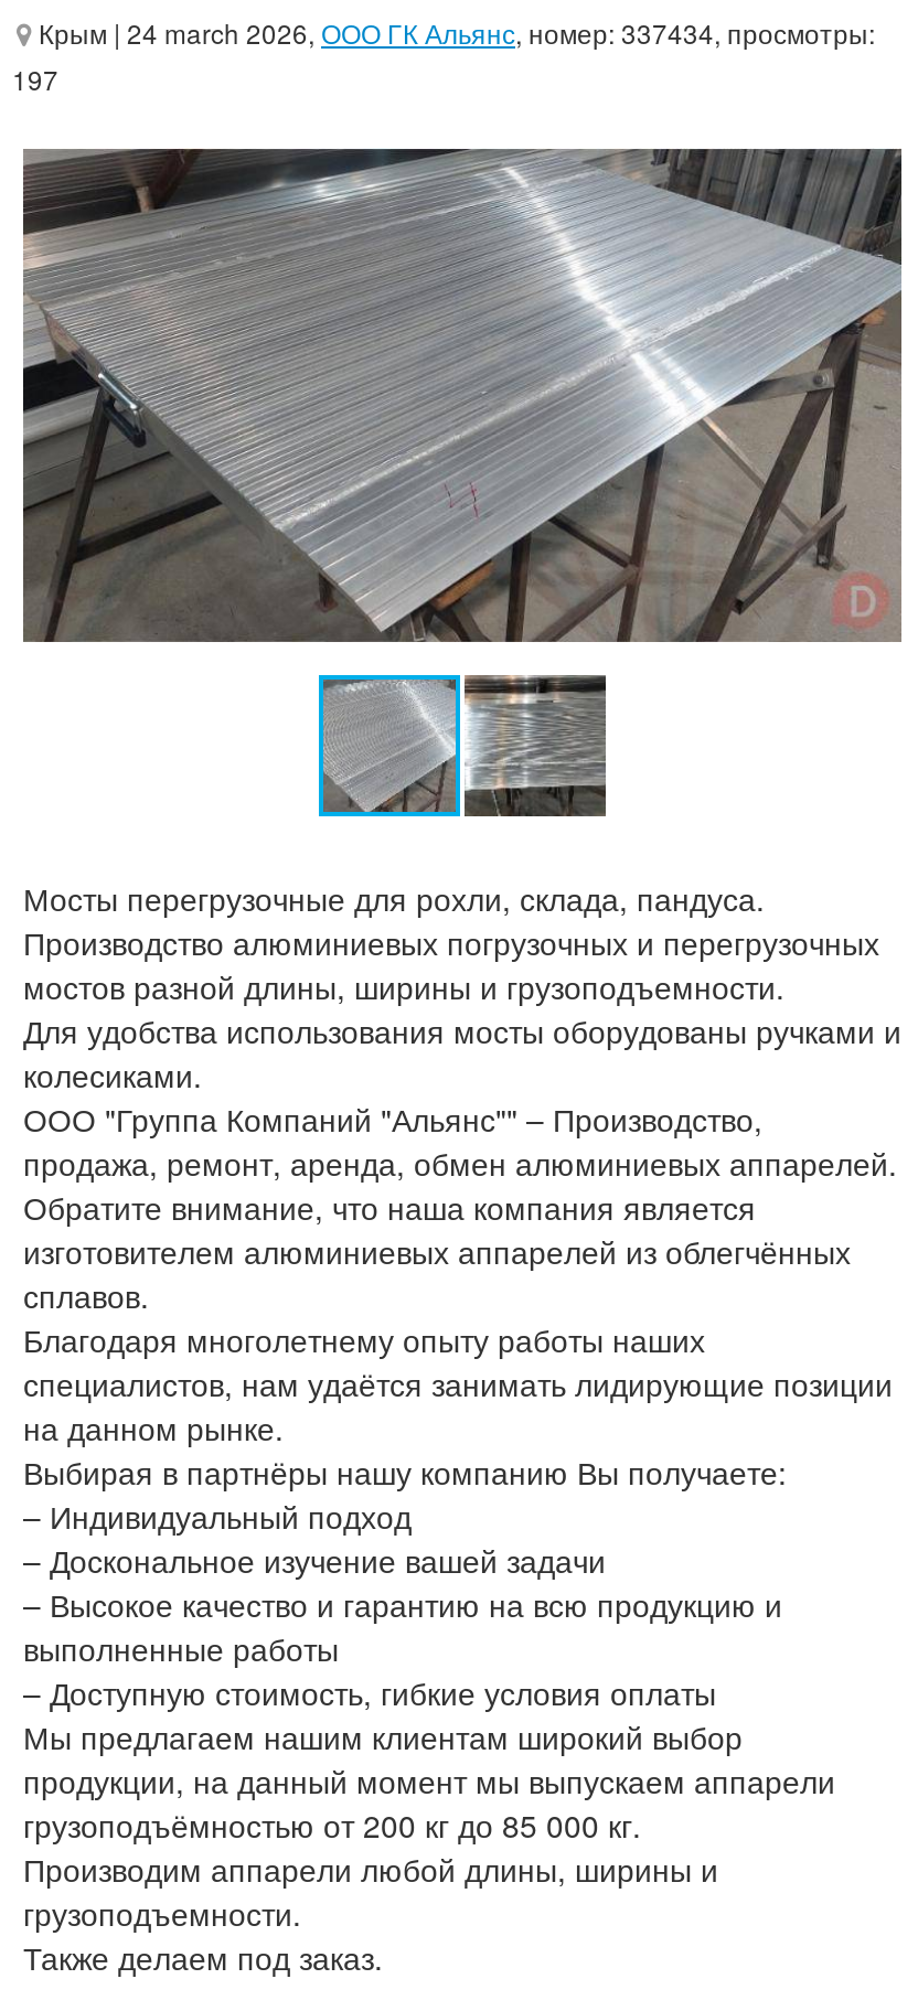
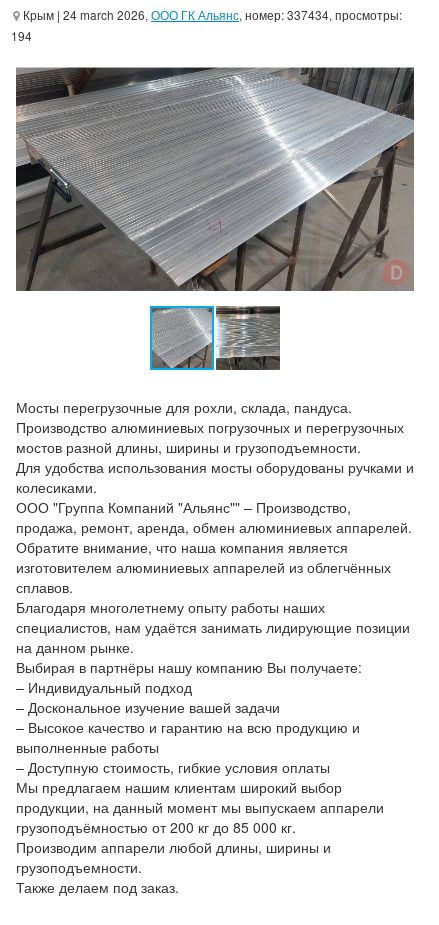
- 197
+ 194
